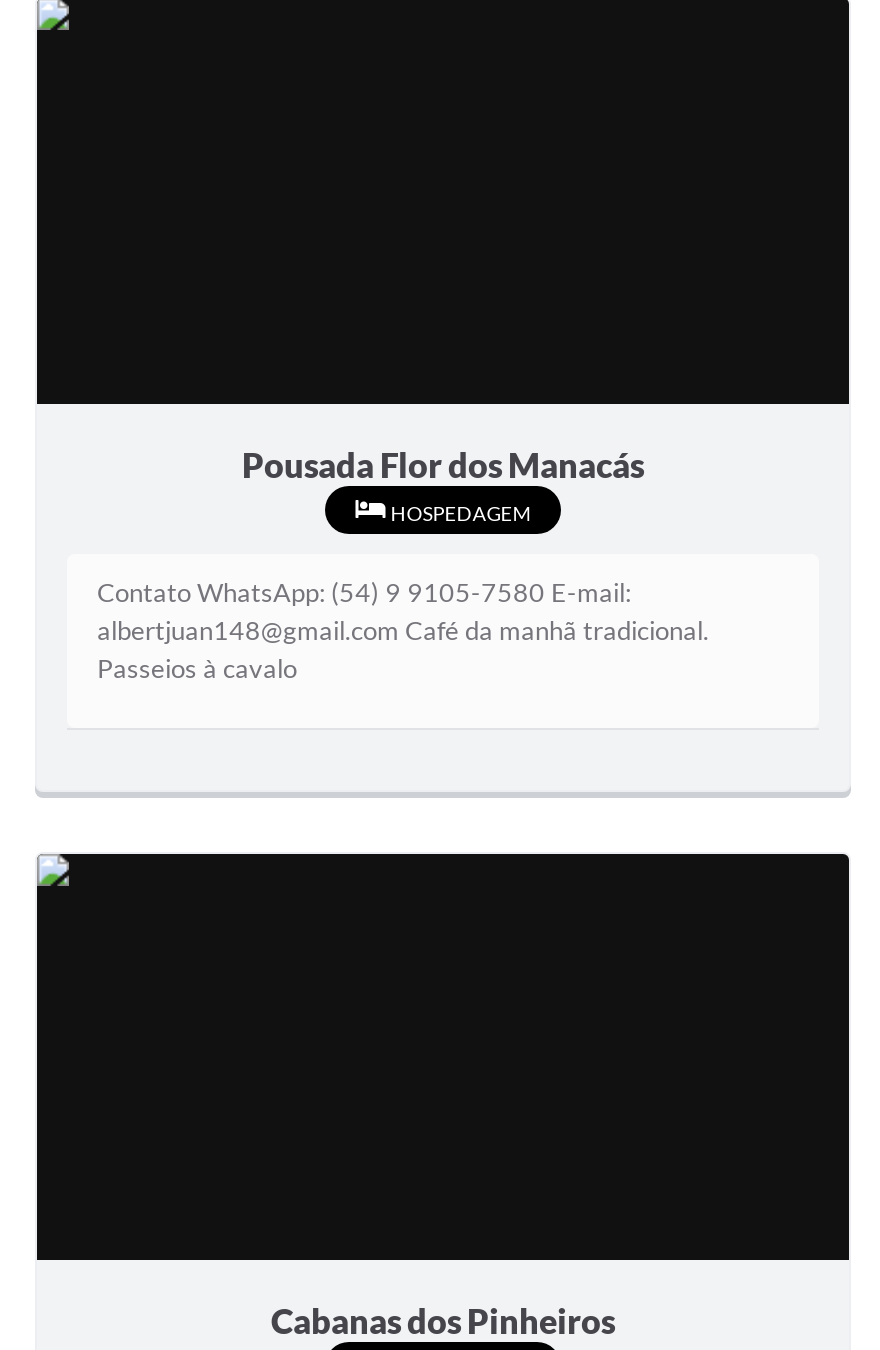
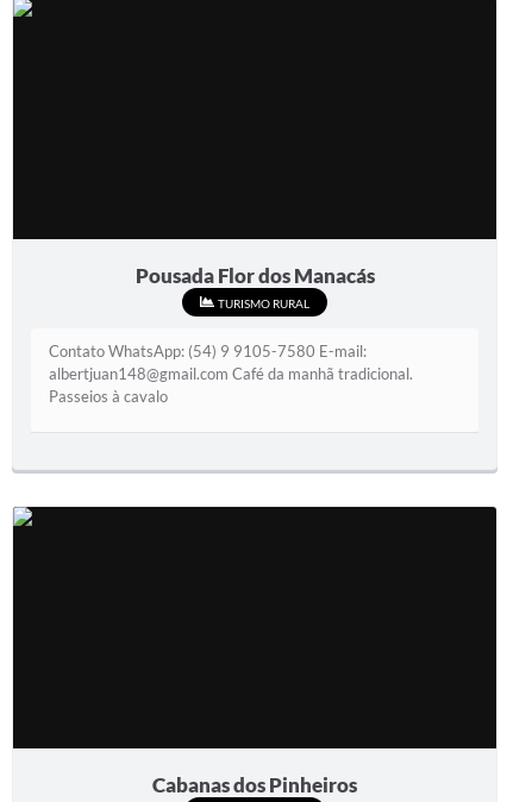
- HOSPEDAGEM
+ TURISMO RURAL
